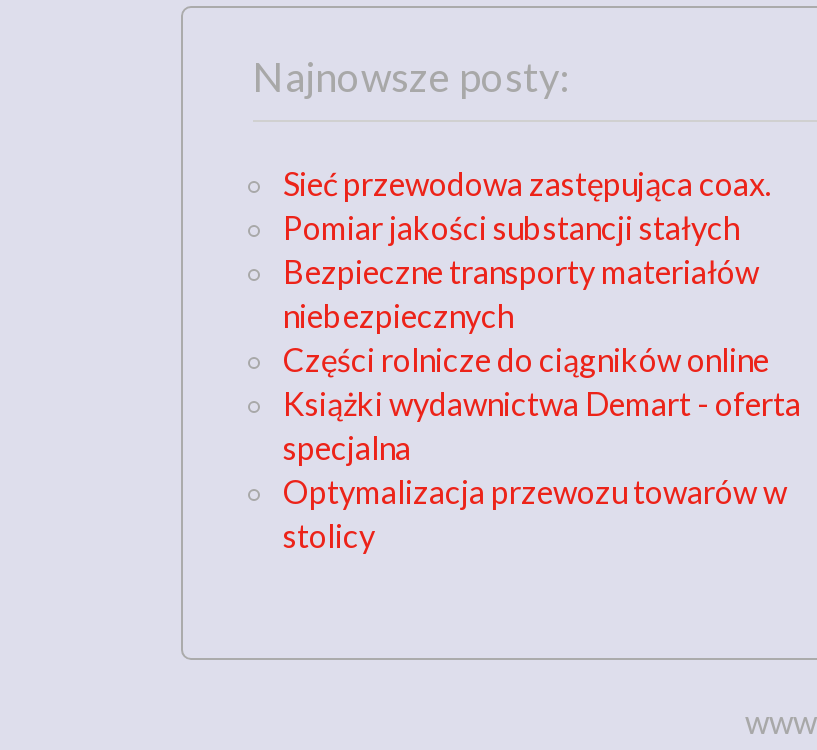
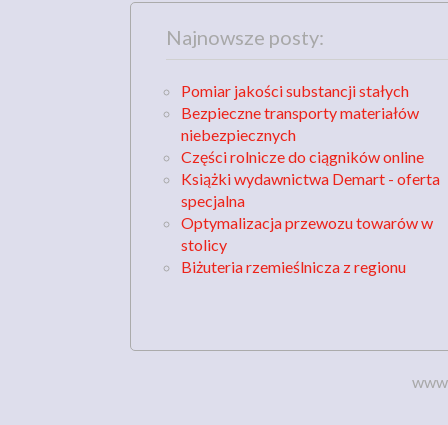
- Sieć przewodowa zastępująca coax.

moved up: Pomiar jakości substancji stałych | Bezpieczne transporty materiałów | niebezpiecznych | Części rolnicze do ciągników online | Książki wydawnictwa Demart - oferta | specjalna | Optymalizacja przewozu towarów w | stolicy

+ Biżuteria rzemieślnicza z regionu
